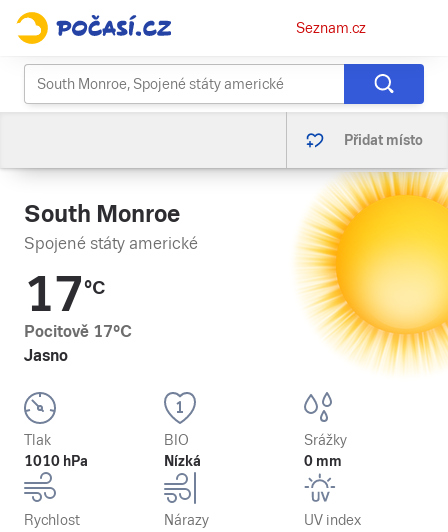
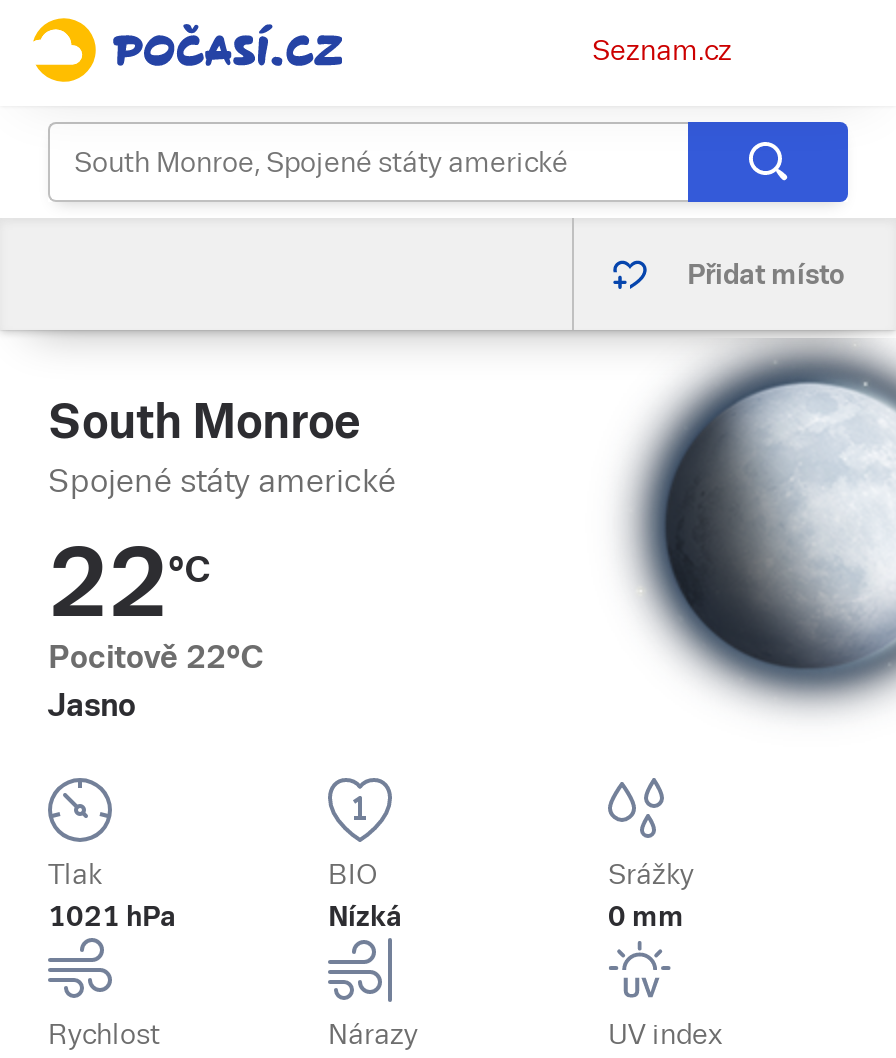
- [image]
+ [image]

- 17°C
+ 22°C

- Pocitově 17°C
+ Pocitově 22°C

- 1010 hPa
+ 1021 hPa
